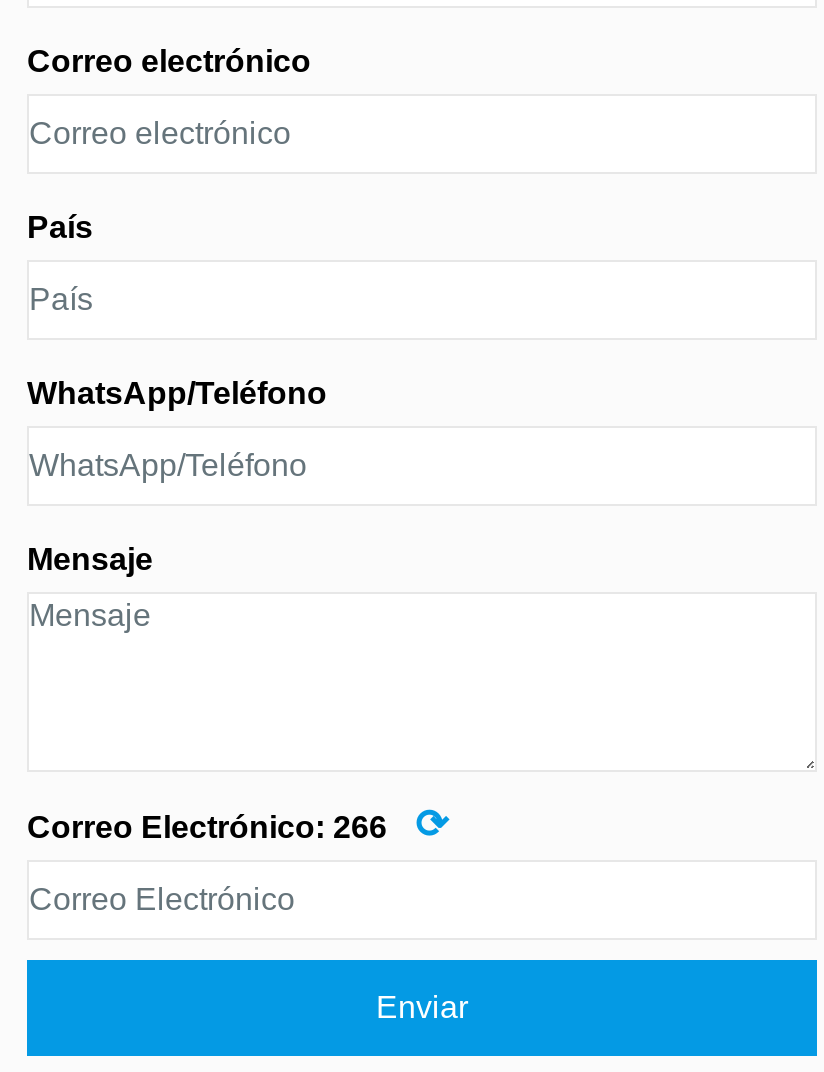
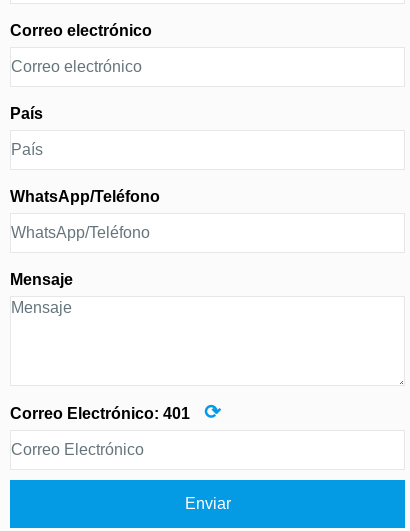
- Correo Electrónico: 266
+ Correo Electrónico: 401
